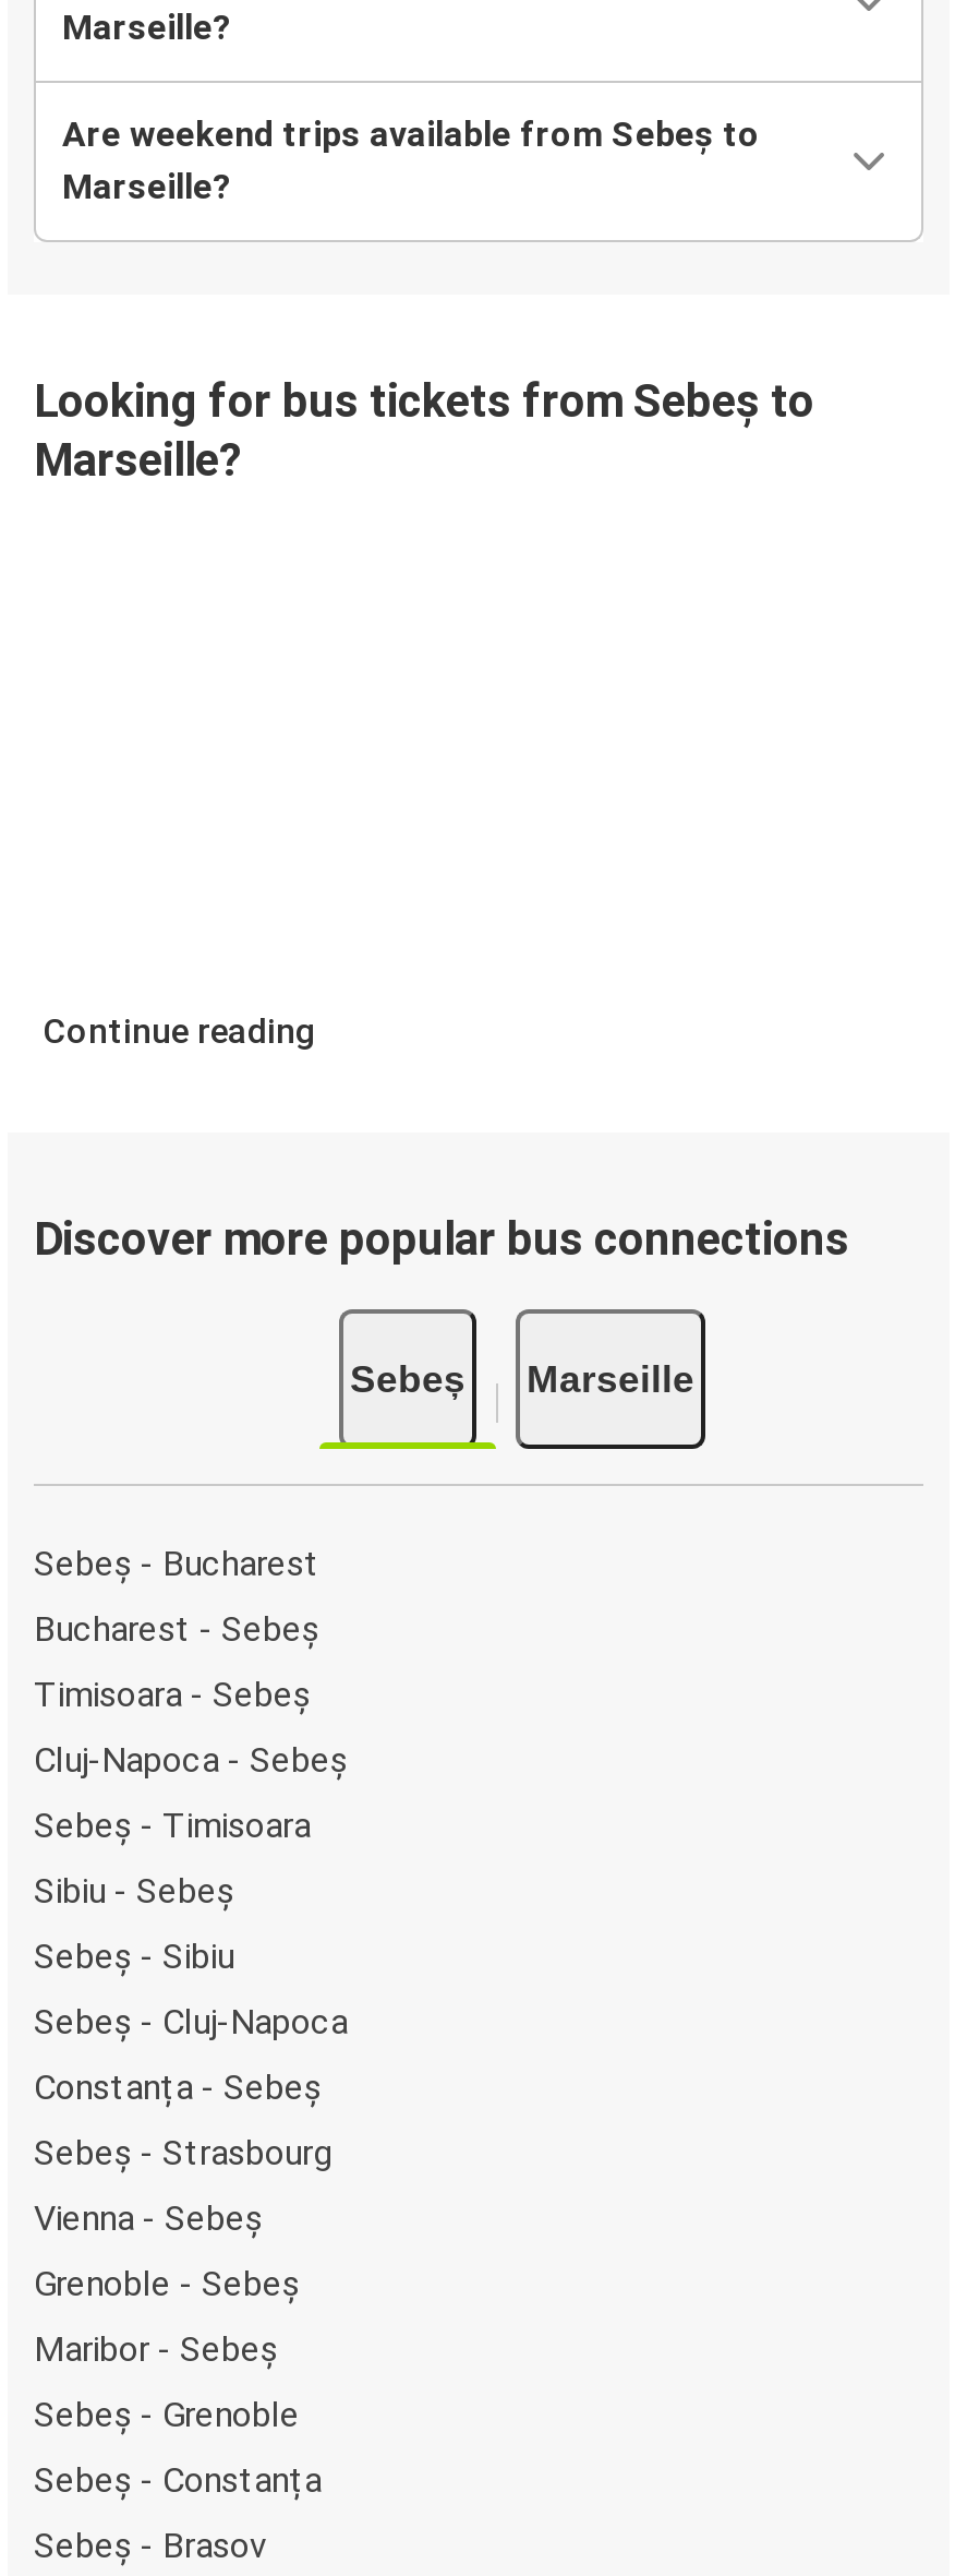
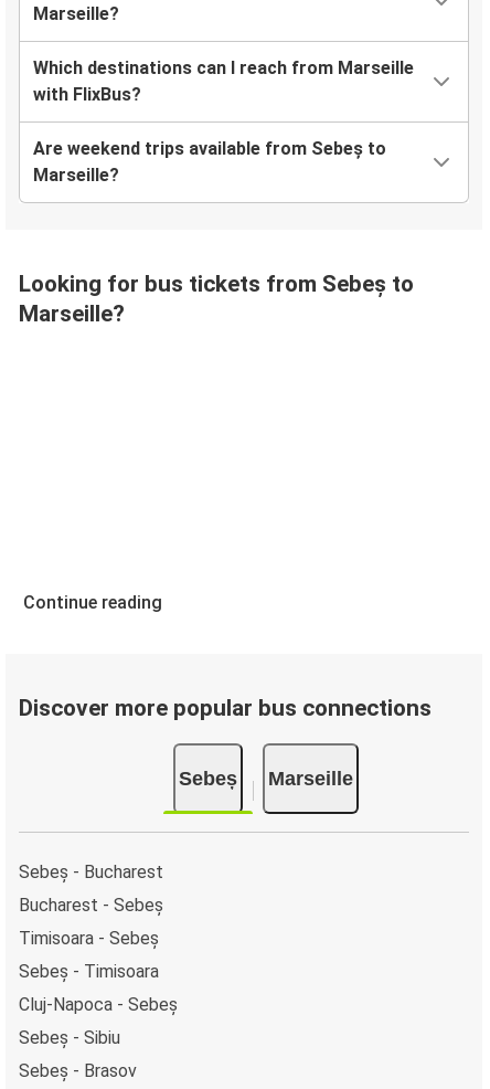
+ Which destinations can I reach from Marseille
+ with FlixBus?

moved down: Are weekend trips available from Sebeș to | Marseille? | Looking for bus tickets from Sebeș to | ... | Bucharest - Sebeș | Timisoara - Sebeș

moved down: Cluj-Napoca - Sebeș

moved down: Sebeș - Timisoara

- Sibiu - Sebeș

moved down: Sebeș - Sibiu

- Sebeș - Cluj-Napoca
- Constanța - Sebeș
- Sebeș - Strasbourg
- Vienna - Sebeș
- Grenoble - Sebeș
- Maribor - Sebeș
- Sebeș - Grenoble
- Sebeș - Constanța
